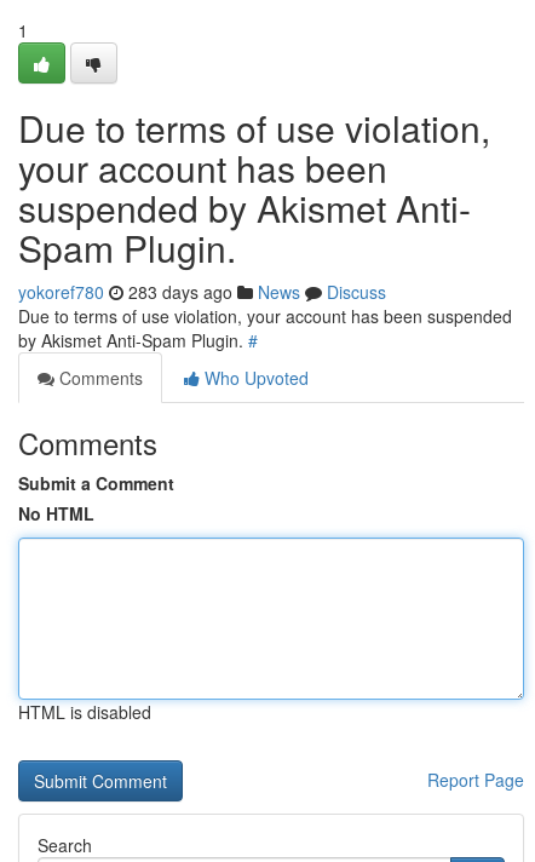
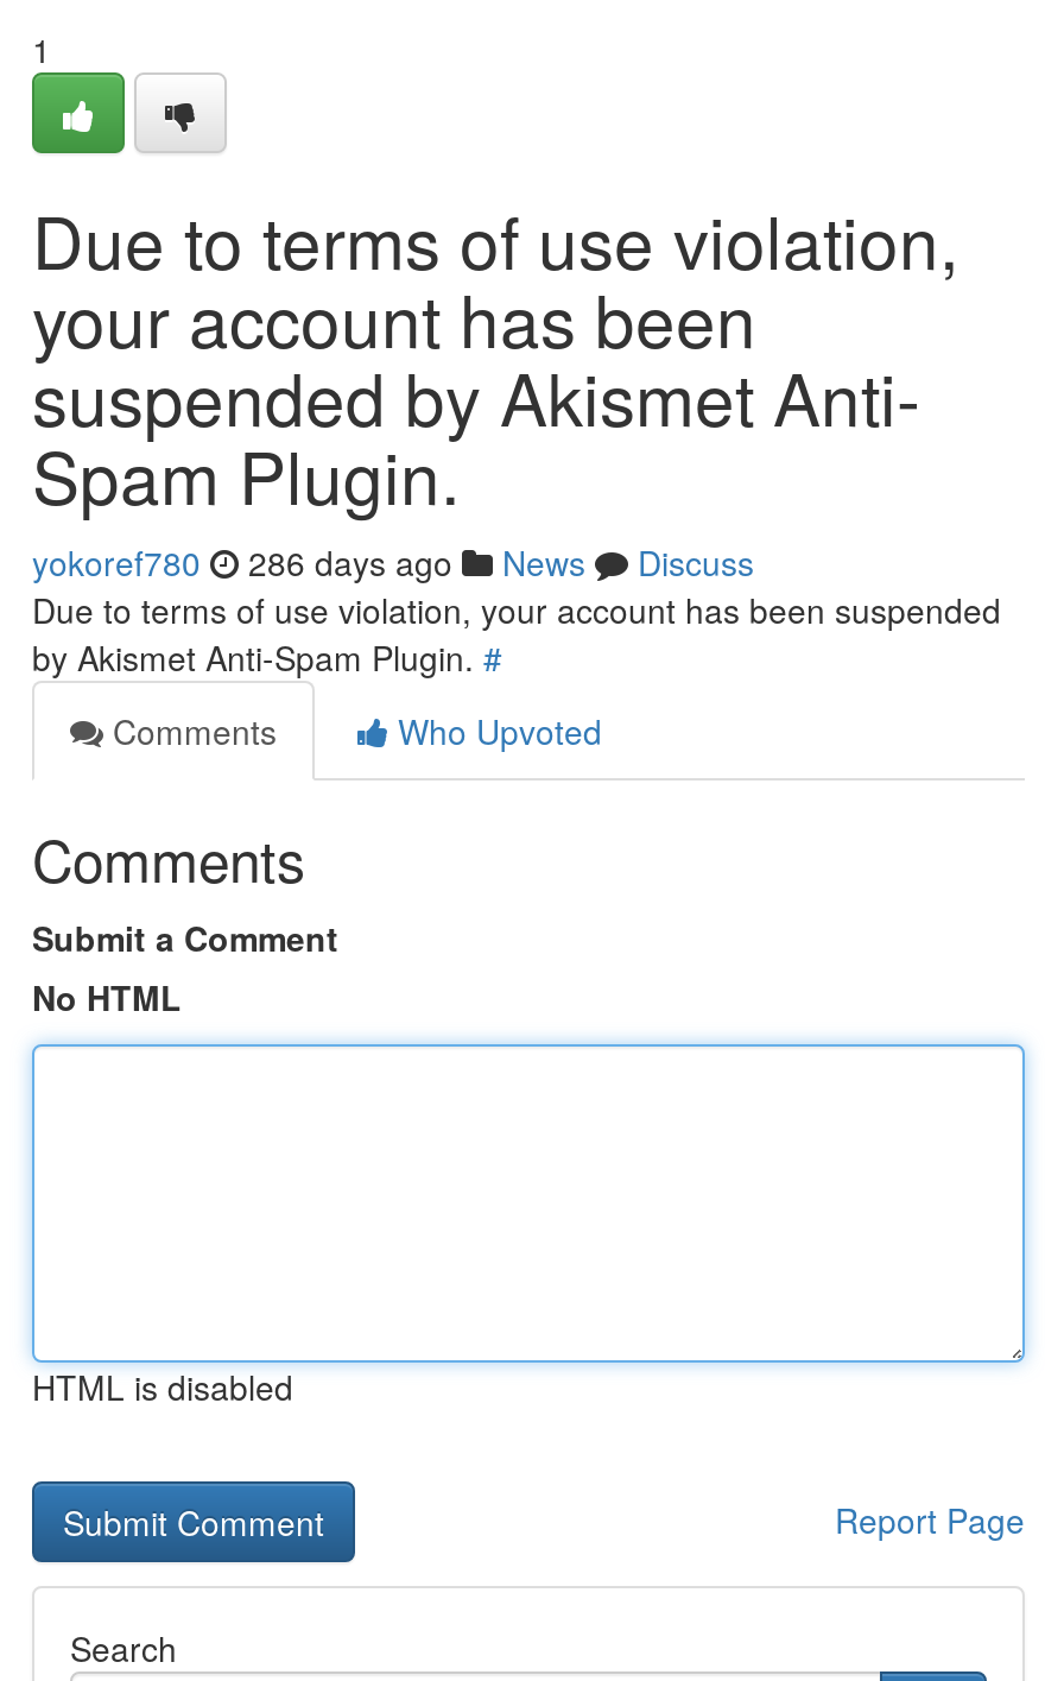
- yokoref780 283 days ago News Discuss
+ yokoref780 286 days ago News Discuss
